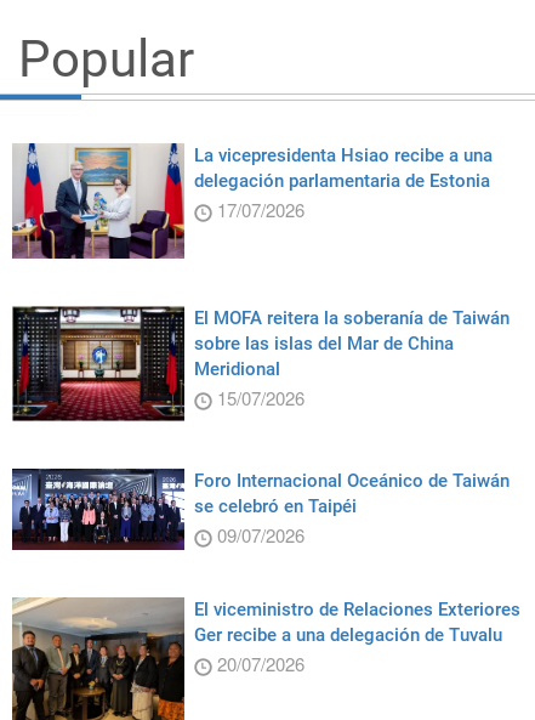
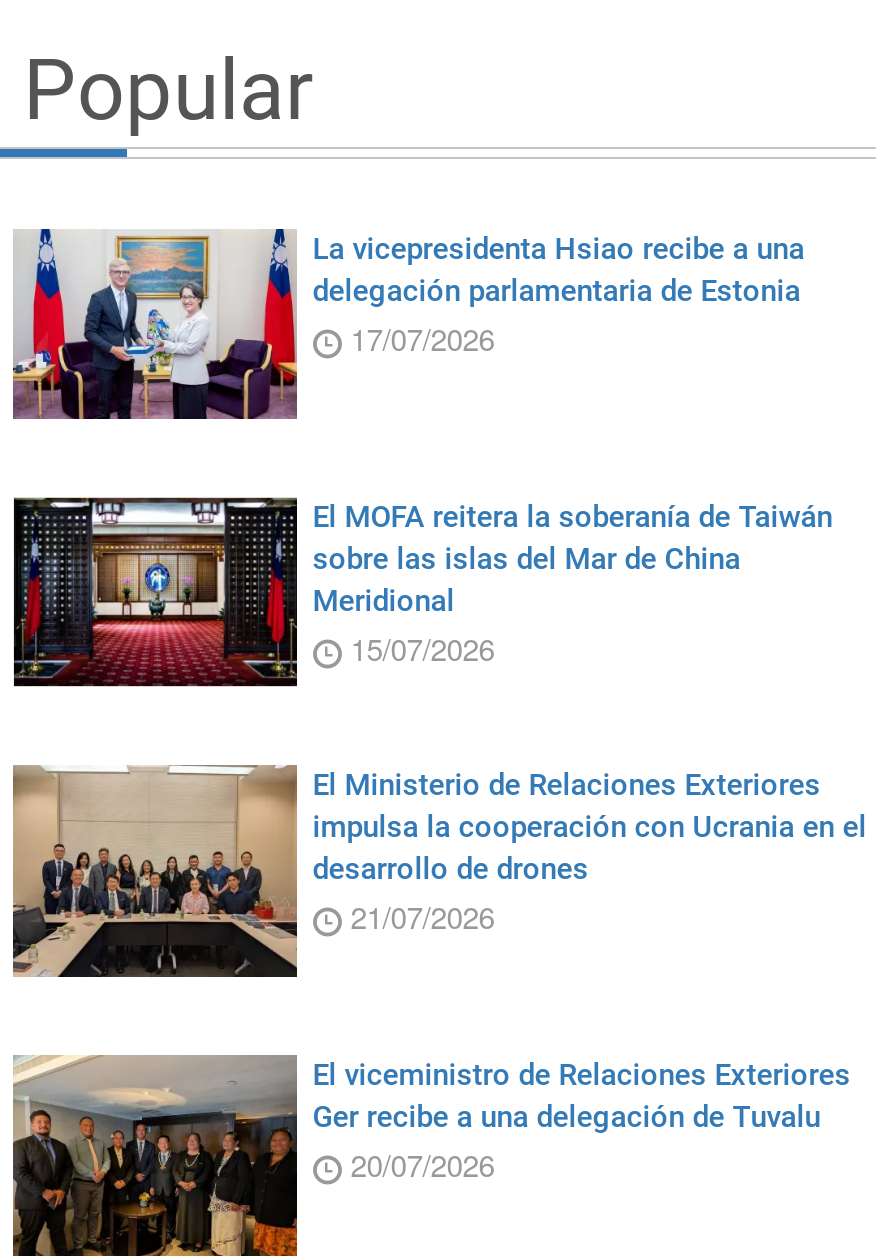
- [image]
- Foro Internacional Oceánico de Taiwán
- se celebró en Taipéi
- 09/07/2026
+ [image]
+ El Ministerio de Relaciones Exteriores
+ impulsa la cooperación con Ucrania en el
+ desarrollo de drones
+ 21/07/2026
